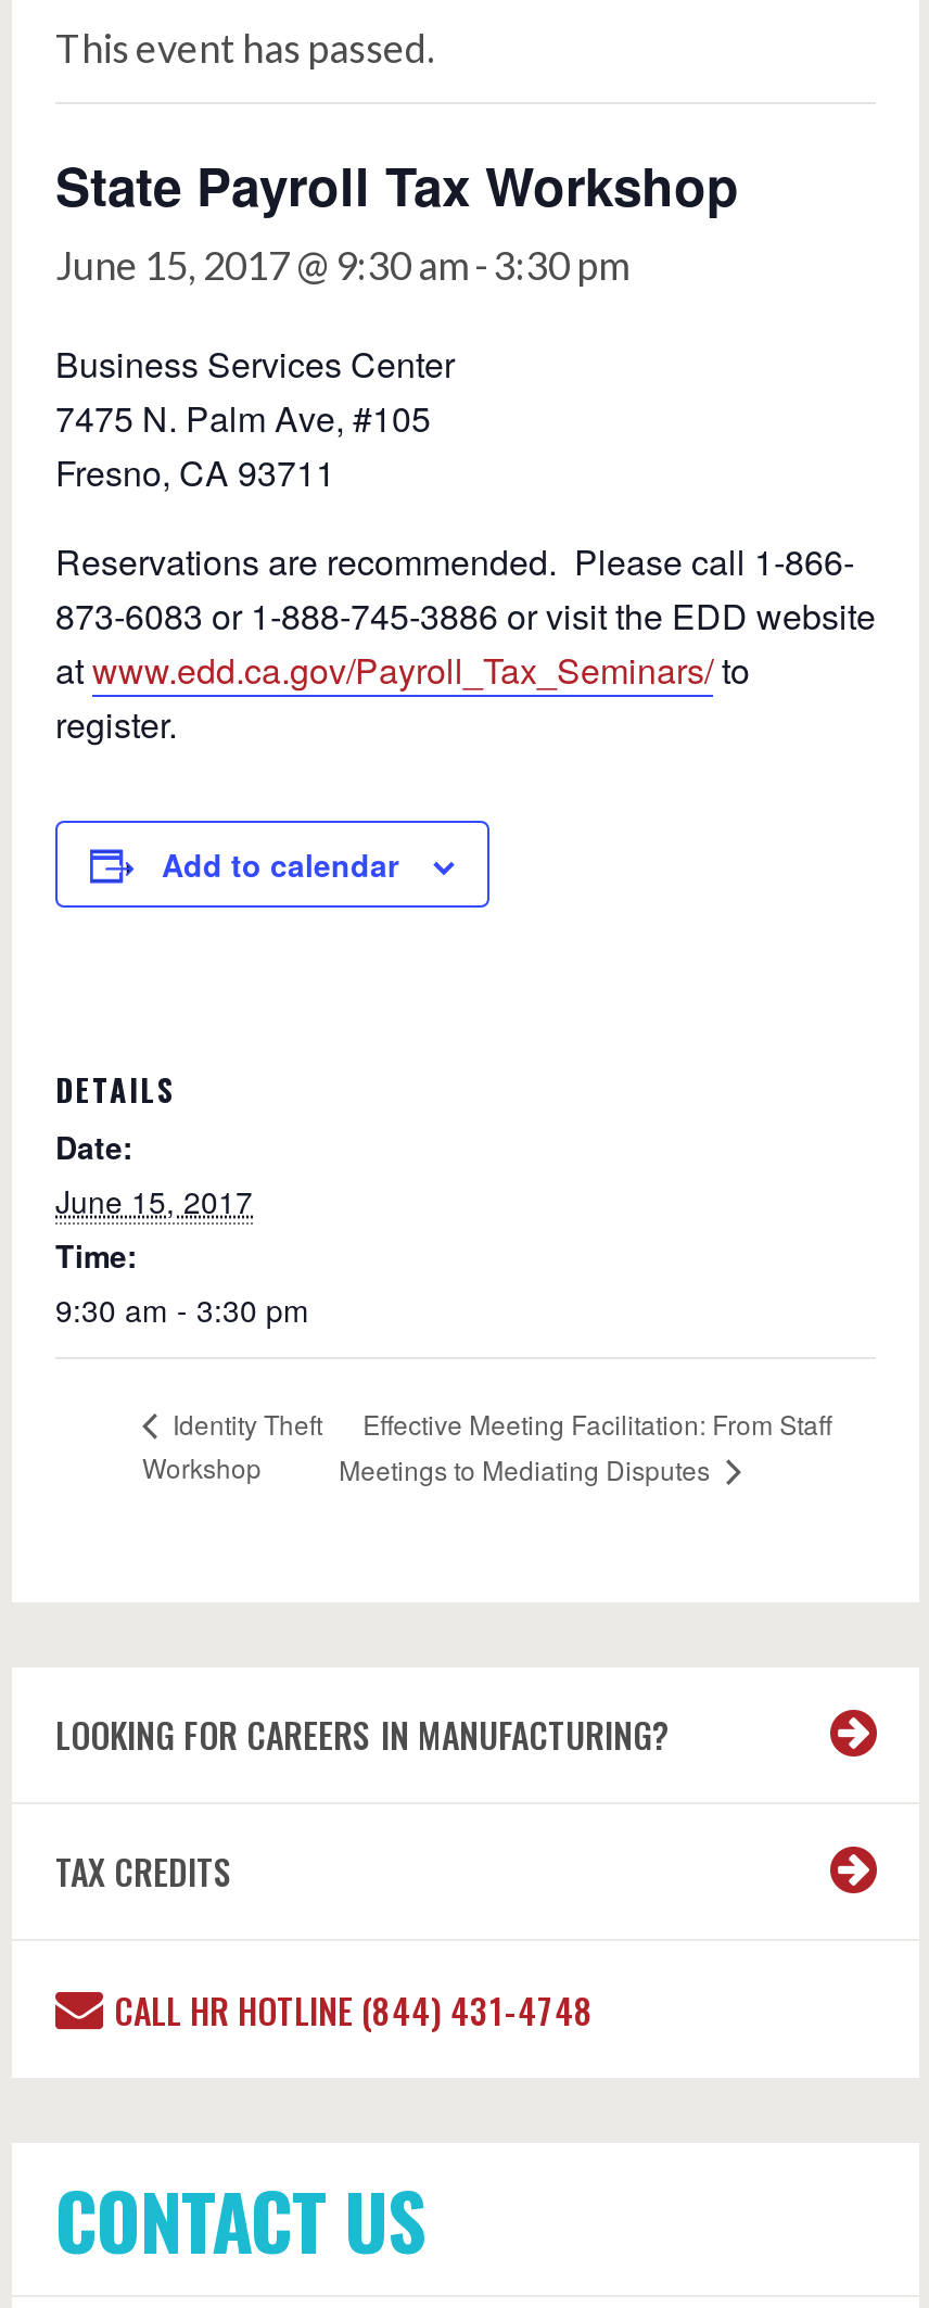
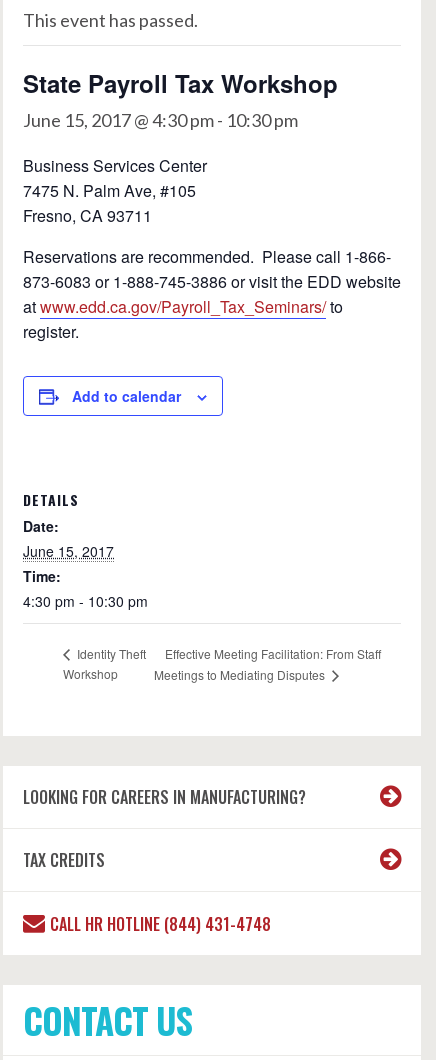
- June 15, 2017 @ 9:30 am - 3:30 pm
+ June 15, 2017 @ 4:30 pm - 10:30 pm

- 9:30 am - 3:30 pm
+ 4:30 pm - 10:30 pm
